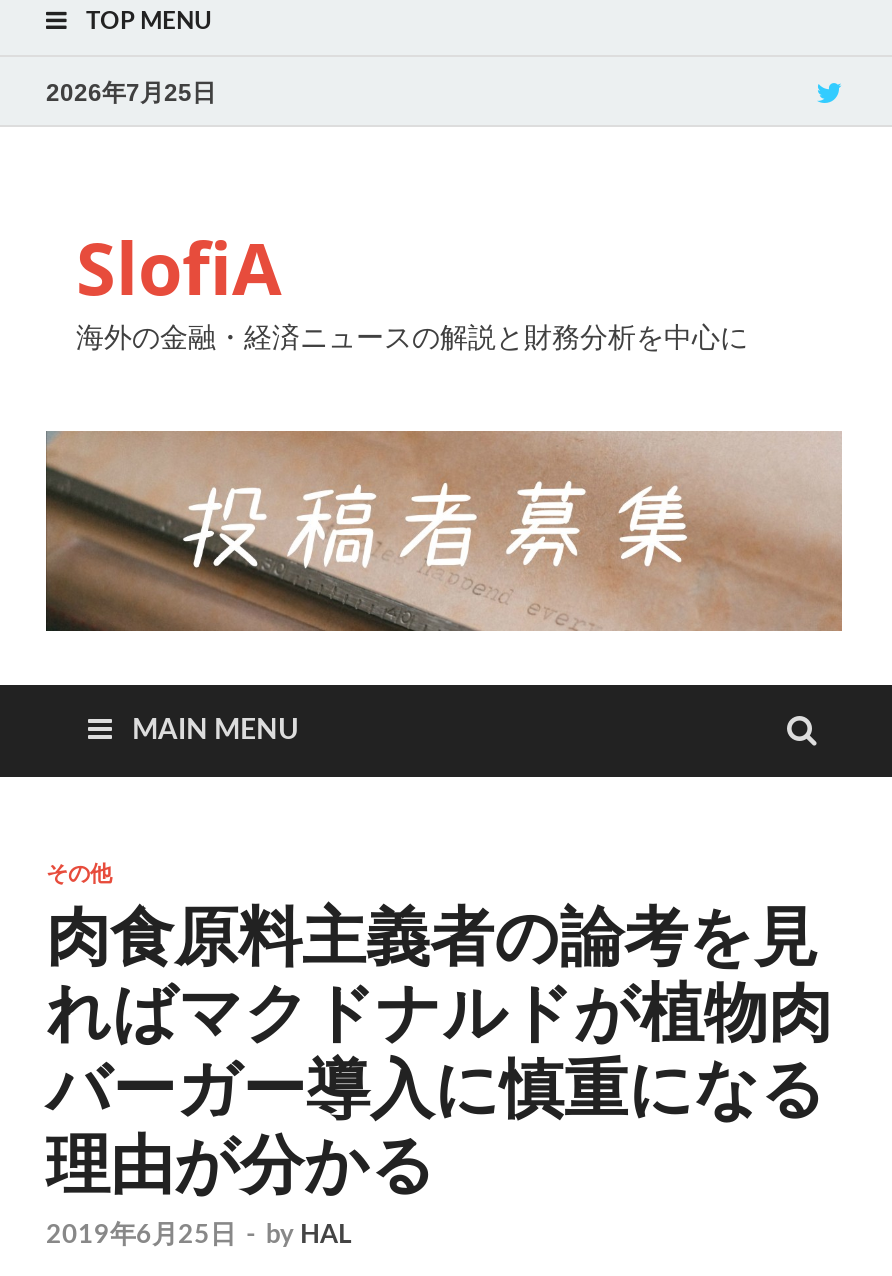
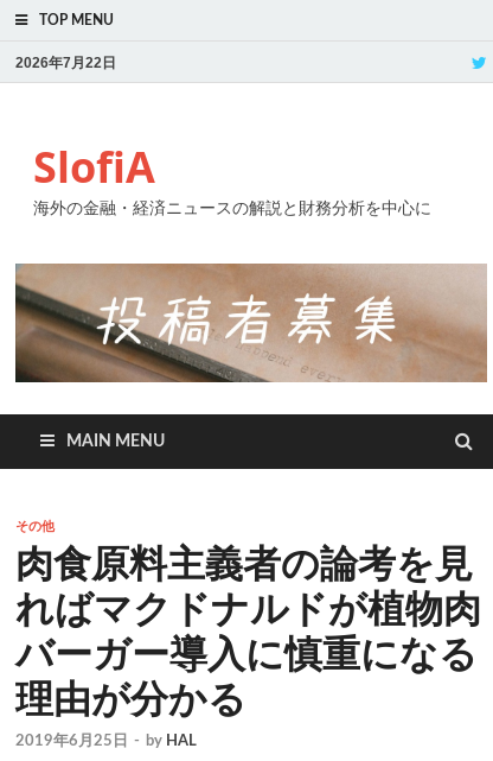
- 2026年7月25日
+ 2026年7月22日
